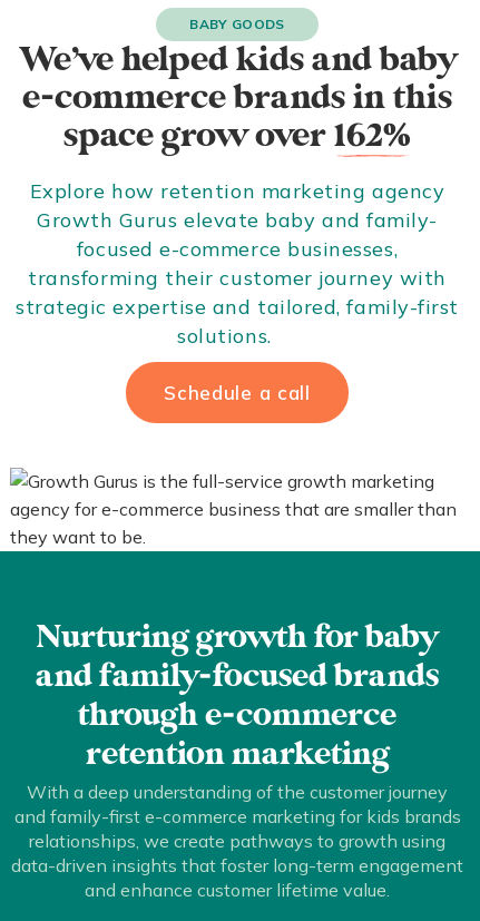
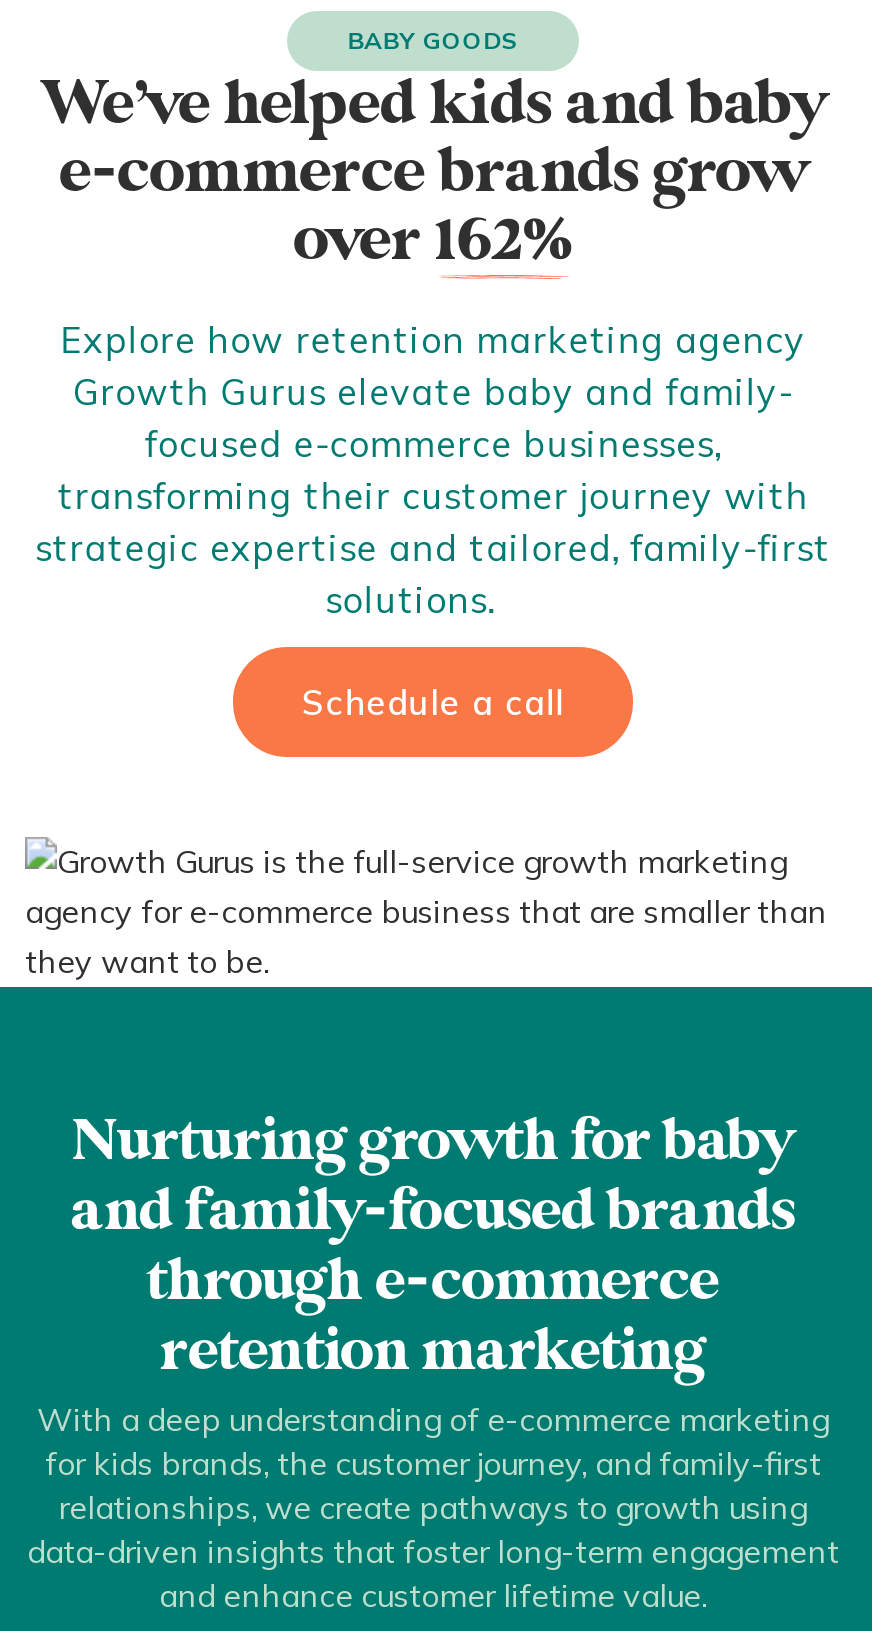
- e-commerce brands in this
- space grow over 162%
+ e-commerce brands grow
+ over 162%

- With a deep understanding of the customer journey
- and family-first e-commerce marketing for kids brands
+ With a deep understanding of e-commerce marketing
+ for kids brands, the customer journey, and family-first
